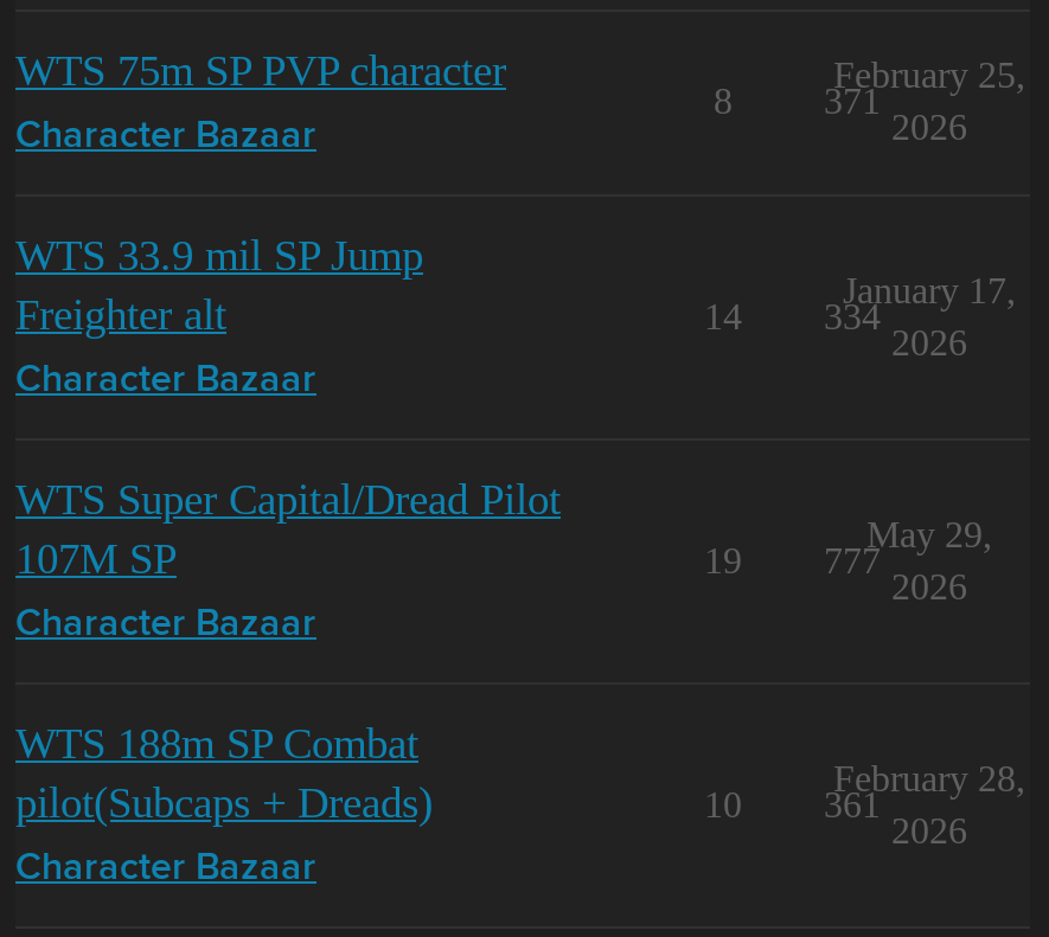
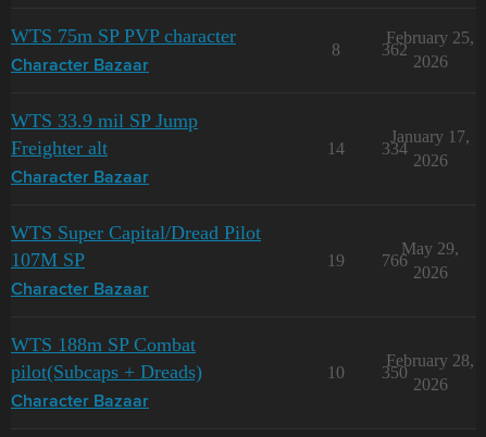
- 371
+ 362

- 777
+ 766

- 361
+ 350
